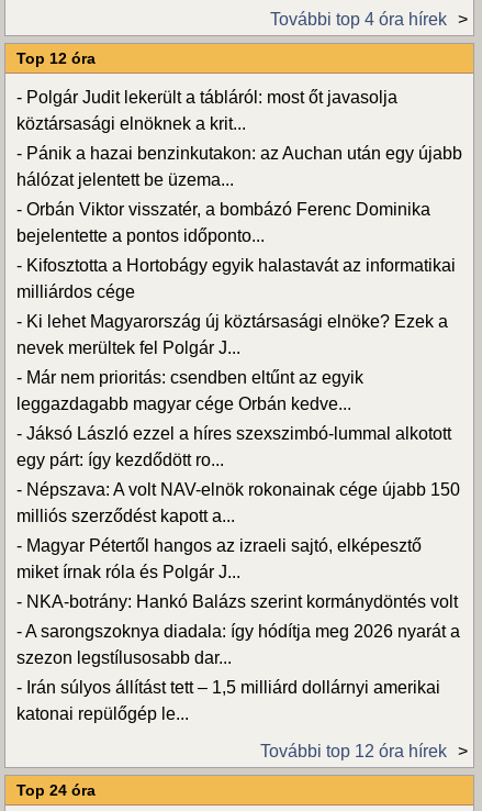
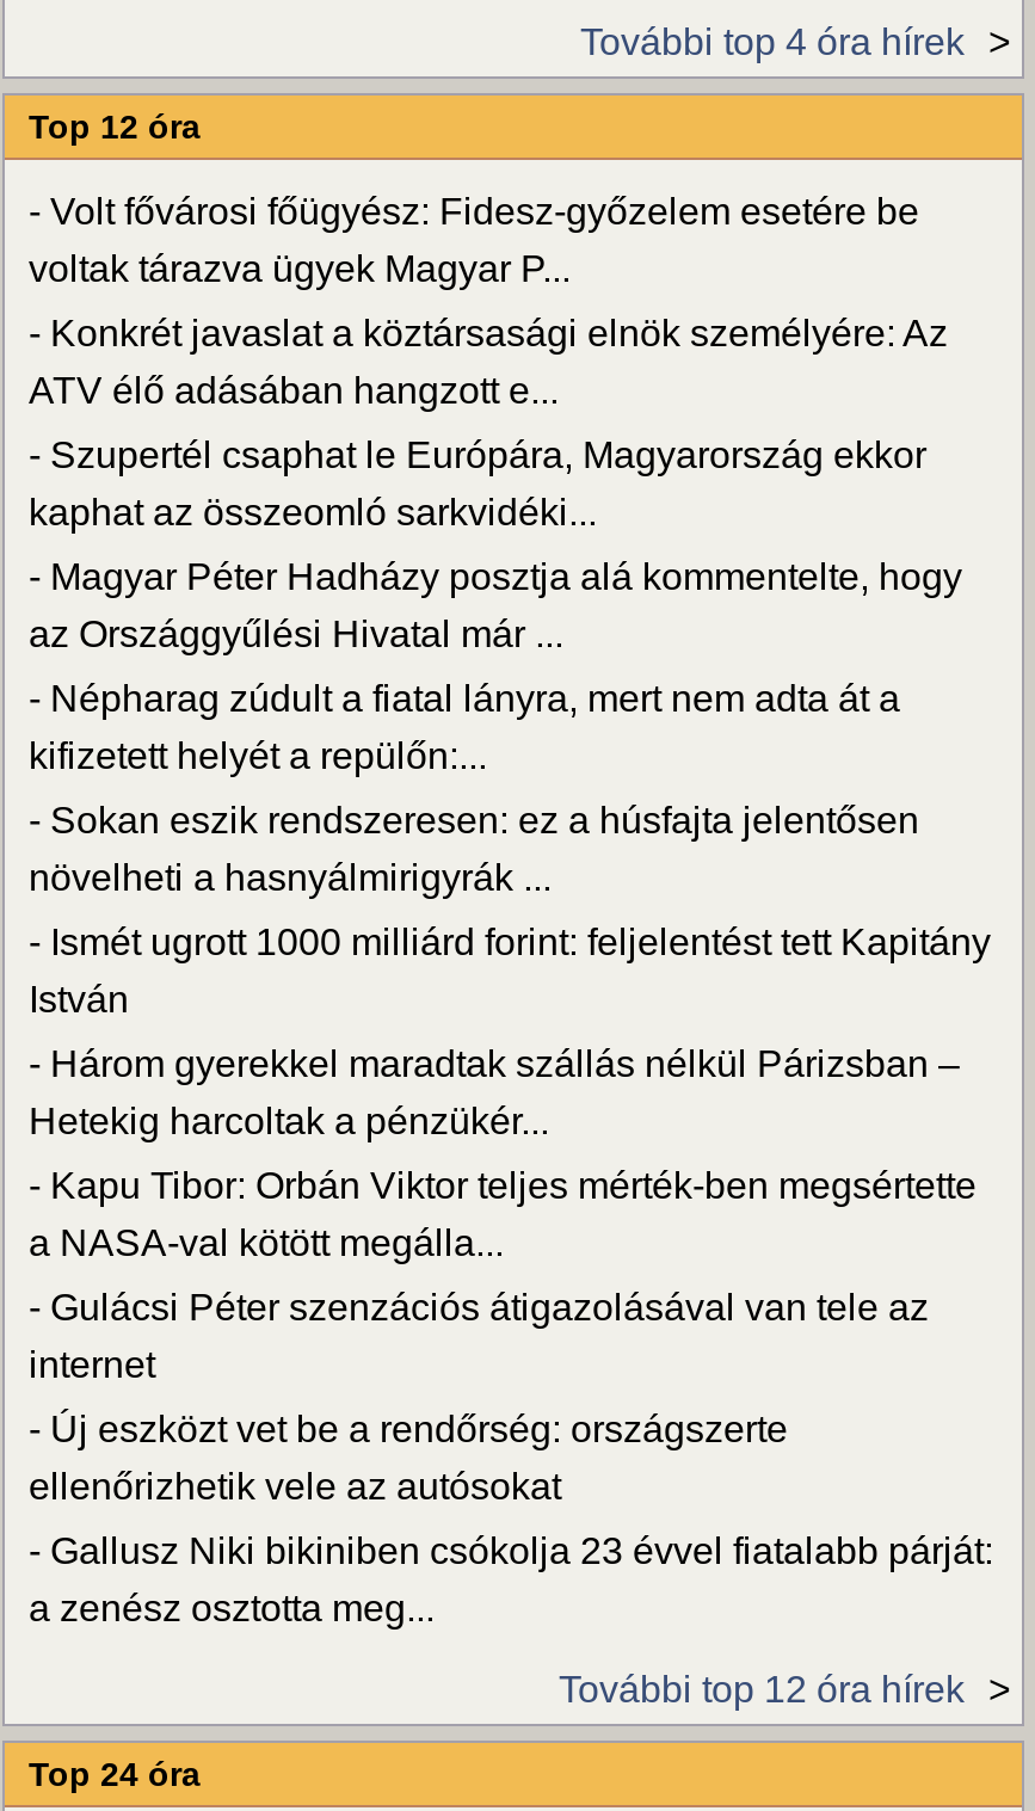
- - Polgár Judit lekerült a tábláról: most őt javasolja
- köztársasági elnöknek a krit...
+ - Volt fővárosi főügyész: Fidesz-győzelem esetére be
+ voltak tárazva ügyek Magyar P...

- - Pánik a hazai benzinkutakon: az Auchan után egy újabb
- hálózat jelentett be üzema...
+ - Konkrét javaslat a köztársasági elnök személyére: Az
+ ATV élő adásában hangzott e...

- - Orbán Viktor visszatér, a bombázó Ferenc Dominika
- bejelentette a pontos időponto...
+ - Szupertél csaphat le Európára, Magyarország ekkor
+ kaphat az összeomló sarkvidéki...

- - Kifosztotta a Hortobágy egyik halastavát az informatikai
- milliárdos cége
+ - Magyar Péter Hadházy posztja alá kommentelte, hogy
+ az Országgyűlési Hivatal már ...

- - Ki lehet Magyarország új köztársasági elnöke? Ezek a
- nevek merültek fel Polgár J...
+ - Népharag zúdult a fiatal lányra, mert nem adta át a
+ kifizetett helyét a repülőn:...

- - Már nem prioritás: csendben eltűnt az egyik
- leggazdagabb magyar cége Orbán kedve...
+ - Sokan eszik rendszeresen: ez a húsfajta jelentősen
+ növelheti a hasnyálmirigyrák ...

- - Jáksó László ezzel a híres szexszimbó-lummal alkotott
- egy párt: így kezdődött ro...
+ - Ismét ugrott 1000 milliárd forint: feljelentést tett Kapitány
+ István

- - Népszava: A volt NAV-elnök rokonainak cége újabb 150
- milliós szerződést kapott a...
+ - Három gyerekkel maradtak szállás nélkül Párizsban –
+ Hetekig harcoltak a pénzükér...

- - Magyar Pétertől hangos az izraeli sajtó, elképesztő
- miket írnak róla és Polgár J...
+ - Kapu Tibor: Orbán Viktor teljes mérték-ben megsértette
+ a NASA-val kötött megálla...

- - NKA-botrány: Hankó Balázs szerint kormánydöntés volt
+ - Gulácsi Péter szenzációs átigazolásával van tele az
+ internet

- - A sarongszoknya diadala: így hódítja meg 2026 nyarát a
- szezon legstílusosabb dar...
+ - Új eszközt vet be a rendőrség: országszerte
+ ellenőrizhetik vele az autósokat

- - Irán súlyos állítást tett – 1,5 milliárd dollárnyi amerikai
- katonai repülőgép le...
+ - Gallusz Niki bikiniben csókolja 23 évvel fiatalabb párját:
+ a zenész osztotta meg...
